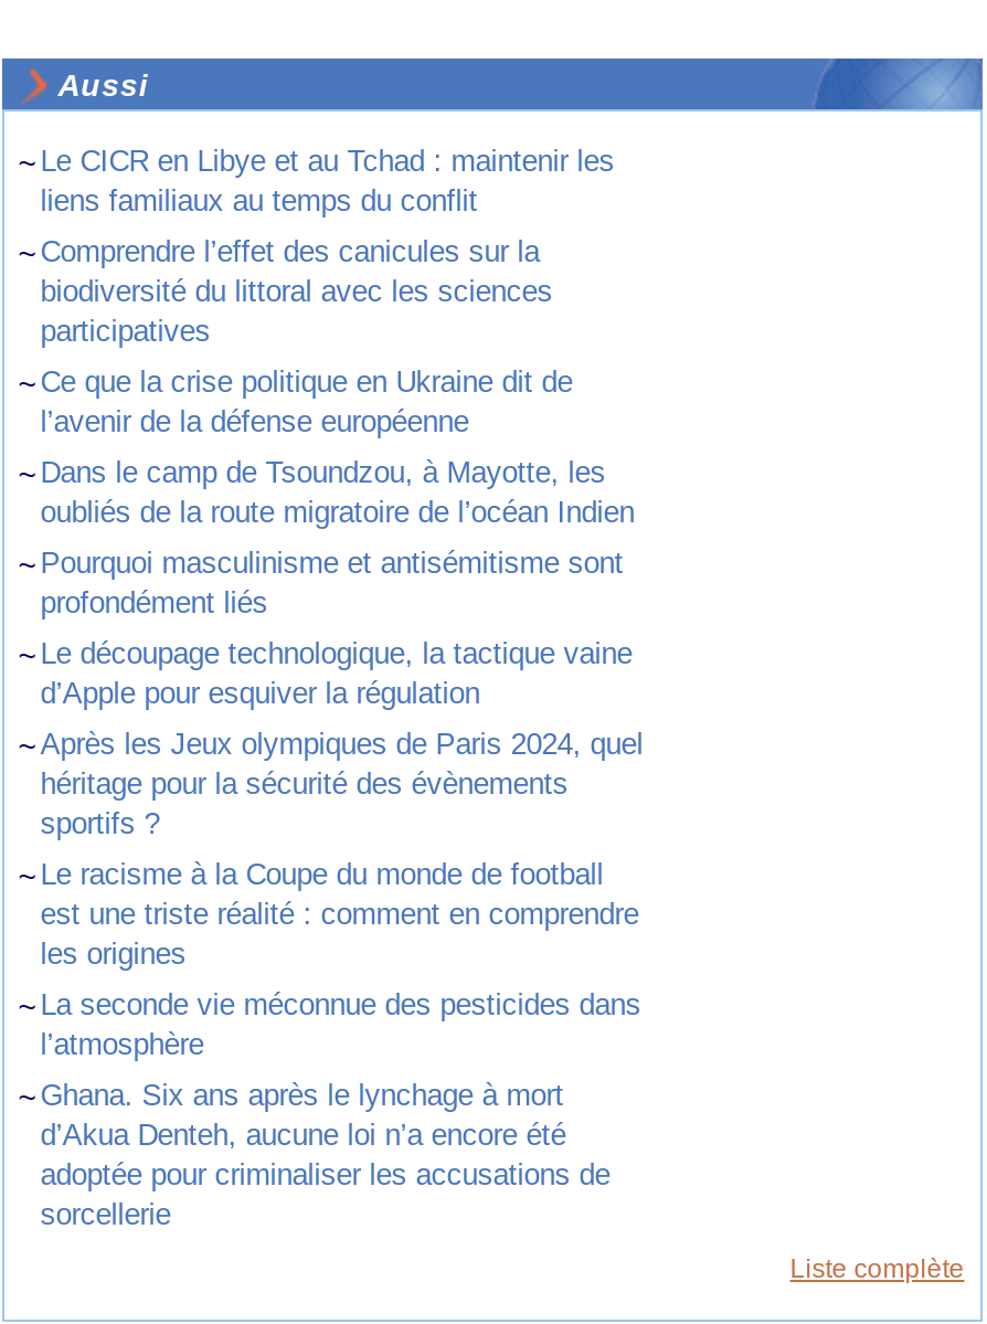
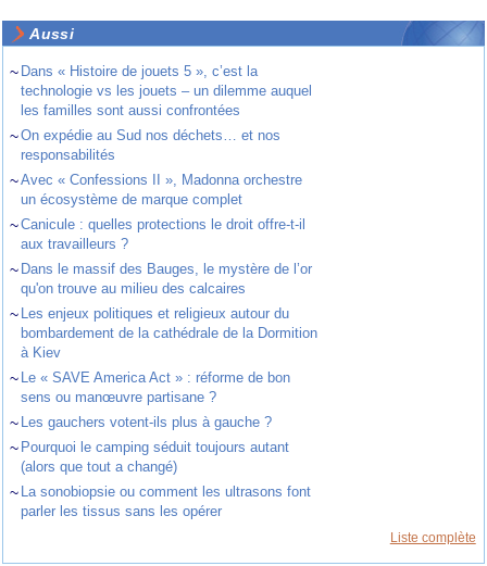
- ~ Le CICR en Libye et au Tchad : maintenir les
- liens familiaux au temps du conflit
- ~ Comprendre l’effet des canicules sur la
- biodiversité du littoral avec les sciences
- participatives
- ~ Ce que la crise politique en Ukraine dit de
- l’avenir de la défense européenne
- ~ Dans le camp de Tsoundzou, à Mayotte, les
- oubliés de la route migratoire de l’océan Indien
- ~ Pourquoi masculinisme et antisémitisme sont
- profondément liés
- ~ Le découpage technologique, la tactique vaine
- d’Apple pour esquiver la régulation
- ~ Après les Jeux olympiques de Paris 2024, quel
- héritage pour la sécurité des évènements
- sportifs ?
- ~ Le racisme à la Coupe du monde de football
- est une triste réalité : comment en comprendre
- les origines
- ~ La seconde vie méconnue des pesticides dans
- l’atmosphère
- ~ Ghana. Six ans après le lynchage à mort
- d’Akua Denteh, aucune loi n’a encore été
- adoptée pour criminaliser les accusations de
- sorcellerie
+ ~ Dans « Histoire de jouets 5 », c’est la
+ technologie vs les jouets – un dilemme auquel
+ les familles sont aussi confrontées
+ ~ On expédie au Sud nos déchets… et nos
+ responsabilités
+ ~ Avec « Confessions II », Madonna orchestre
+ un écosystème de marque complet
+ ~ Canicule : quelles protections le droit offre-t-il
+ aux travailleurs ?
+ ~ Dans le massif des Bauges, le mystère de l’or
+ qu'on trouve au milieu des calcaires
+ ~ Les enjeux politiques et religieux autour du
+ bombardement de la cathédrale de la Dormition
+ à Kiev
+ ~ Le « SAVE America Act » : réforme de bon
+ sens ou manœuvre partisane ?
+ ~ Les gauchers votent-ils plus à gauche ?
+ ~ Pourquoi le camping séduit toujours autant
+ (alors que tout a changé)
+ ~ La sonobiopsie ou comment les ultrasons font
+ parler les tissus sans les opérer
